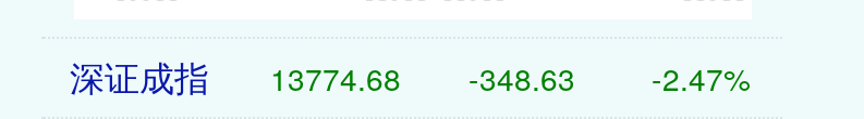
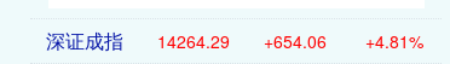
- 13774.68
+ 14264.29

- -348.63
+ +654.06

- -2.47%
+ +4.81%
